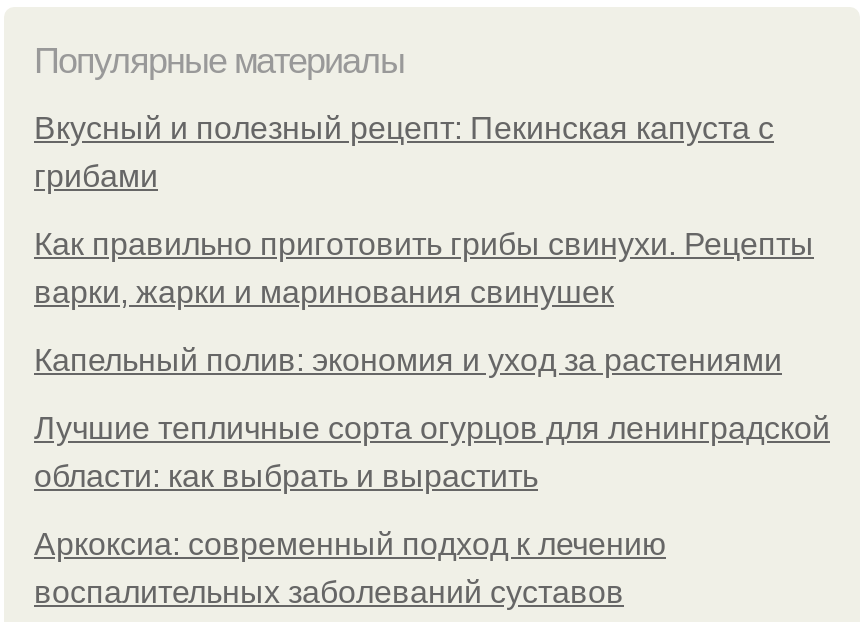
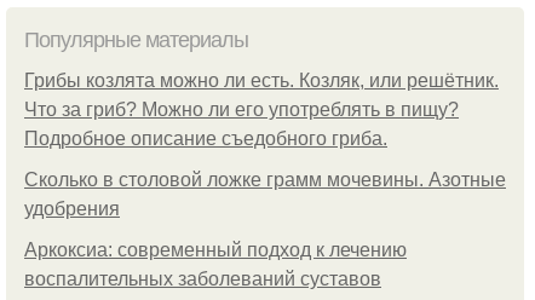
- Вкусный и полезный рецепт: Пекинская капуста с
- грибами
- Как правильно приготовить грибы свинухи. Рецепты
- варки, жарки и маринования свинушек
- Капельный полив: экономия и уход за растениями
- Лучшие тепличные сорта огурцов для ленинградской
- области: как выбрать и вырастить
+ Грибы козлята можно ли есть. Козляк, или решётник.
+ Что за гриб? Можно ли его употреблять в пищу?
+ Подробное описание съедобного гриба.
+ Сколько в столовой ложке грамм мочевины. Азотные
+ удобрения
